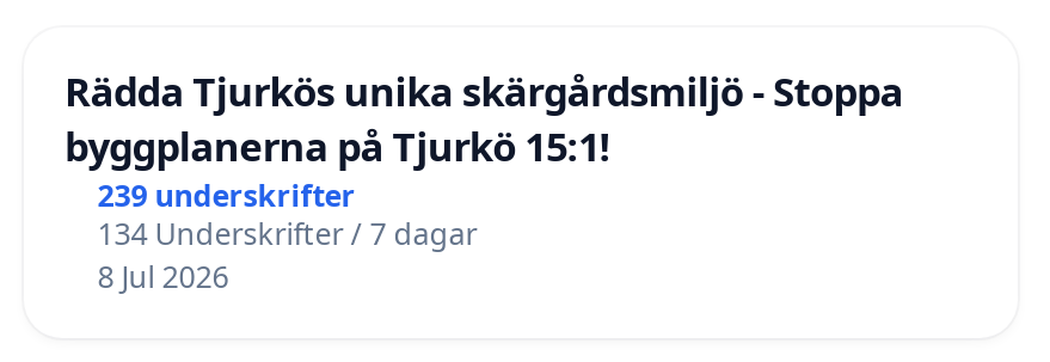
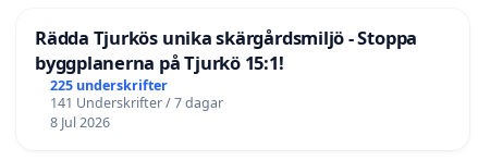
- 239 underskrifter
+ 225 underskrifter

- 134 Underskrifter / 7 dagar
+ 141 Underskrifter / 7 dagar
